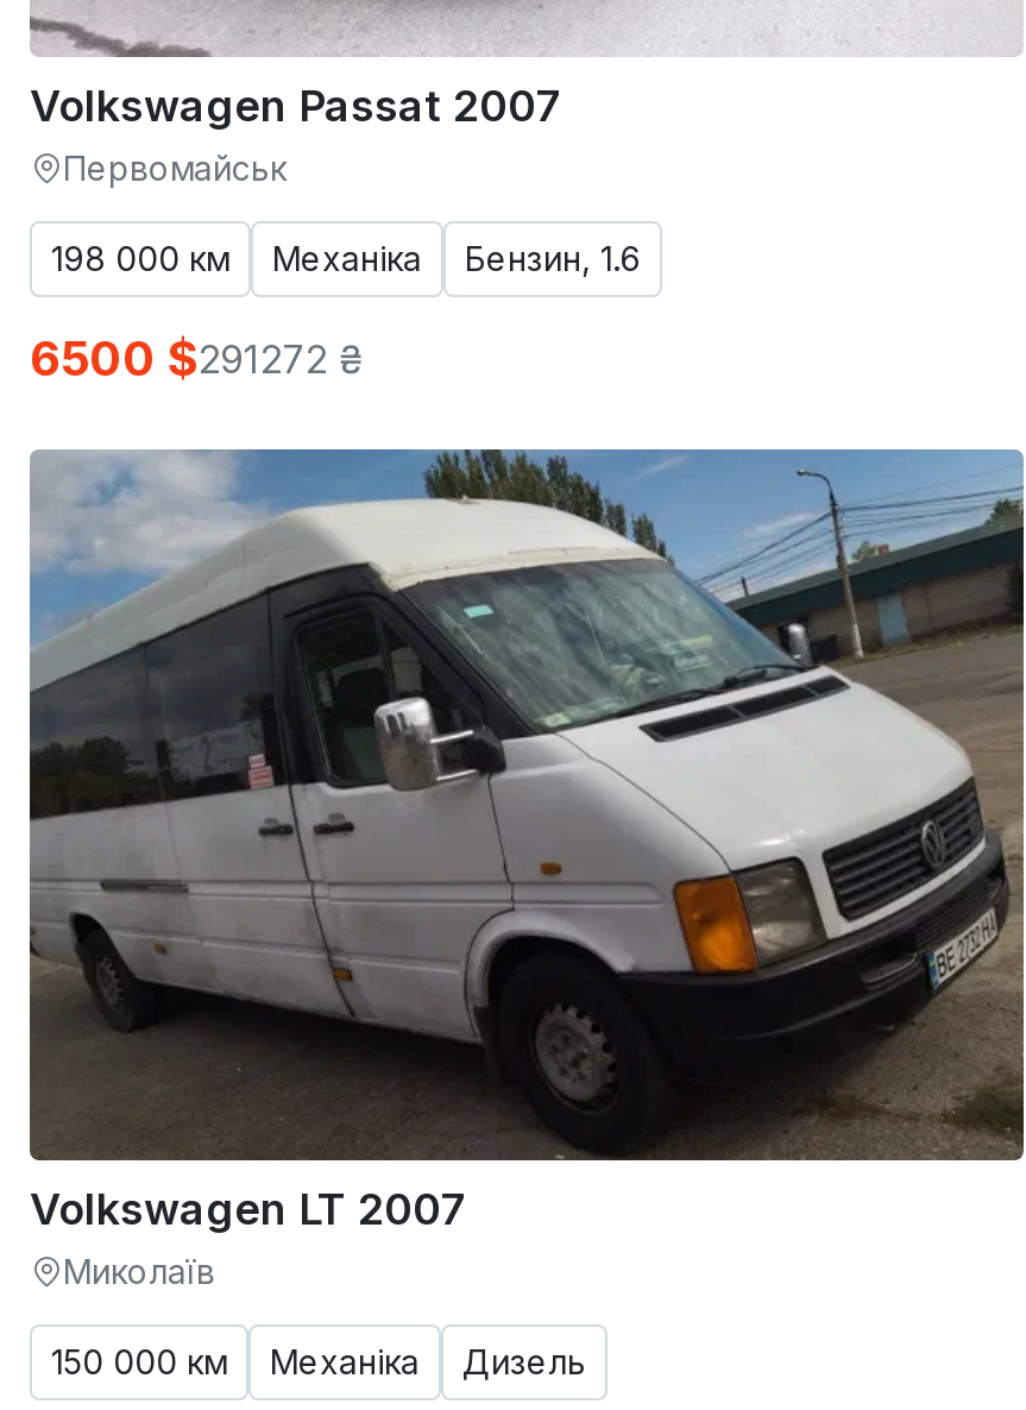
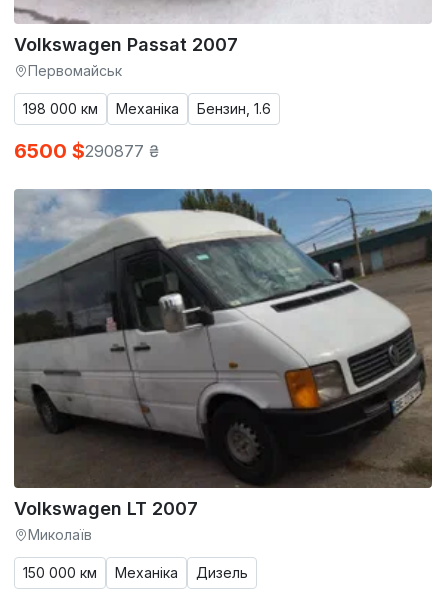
- 6500 $291272 ₴
+ 6500 $290877 ₴
